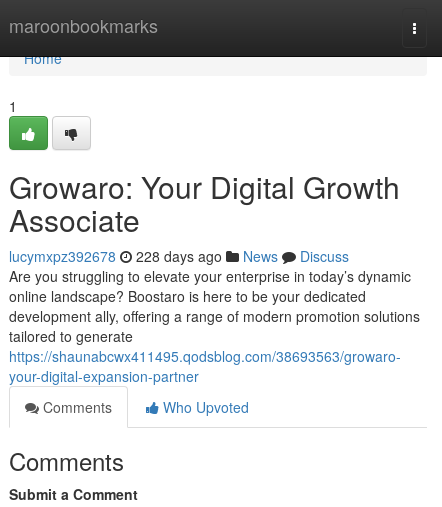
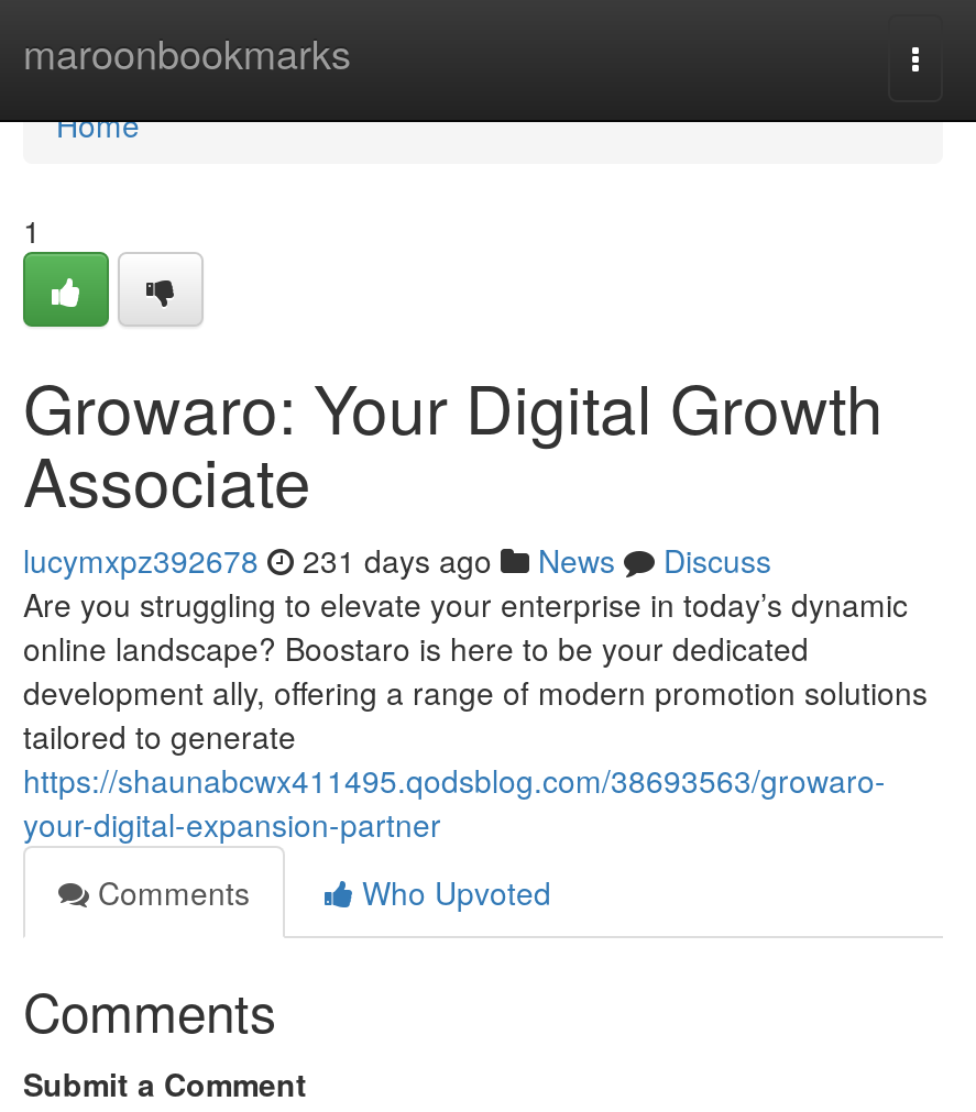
- lucymxpz392678 228 days ago News Discuss
+ lucymxpz392678 231 days ago News Discuss
